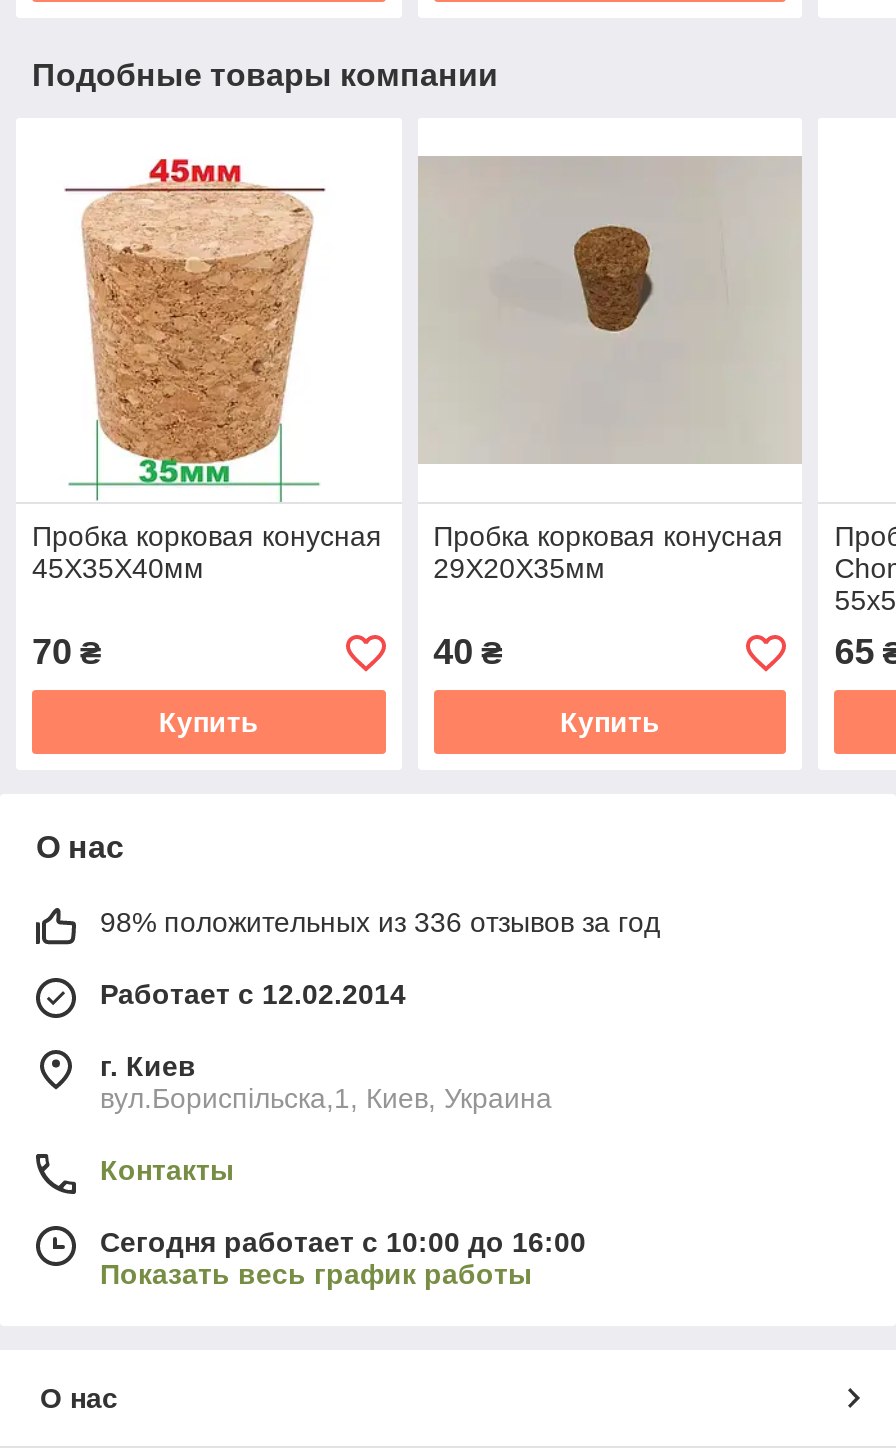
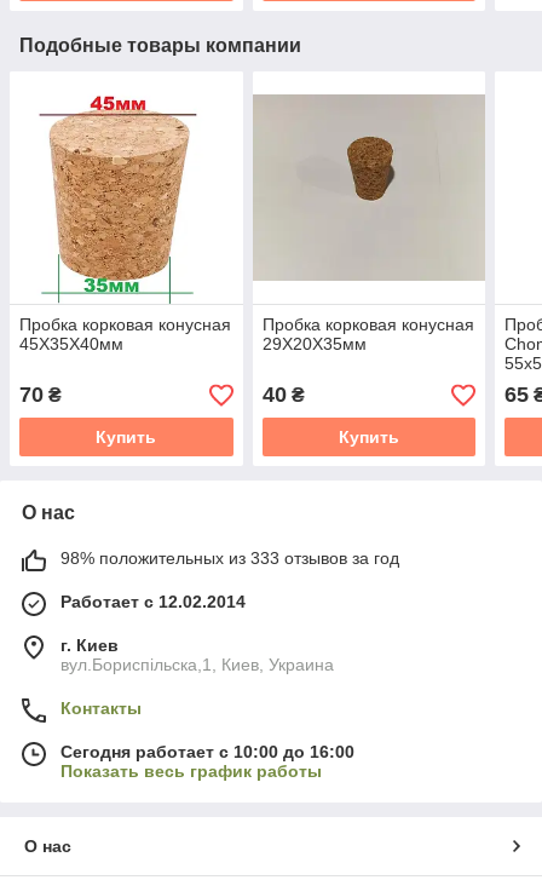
- 98% положительных из 336 отзывов за год
+ 98% положительных из 333 отзывов за год
